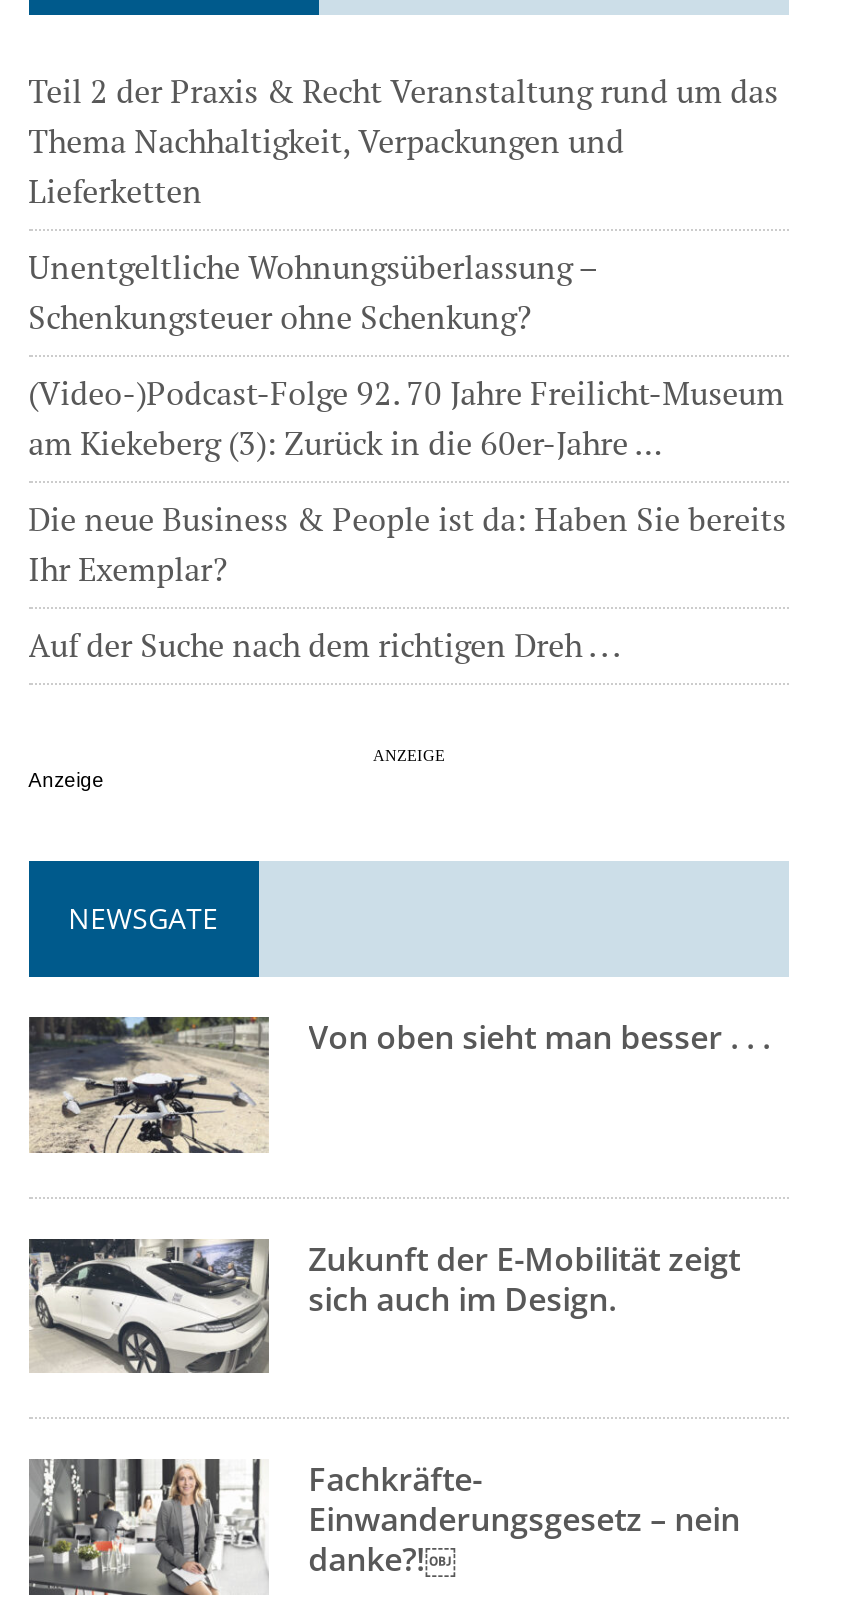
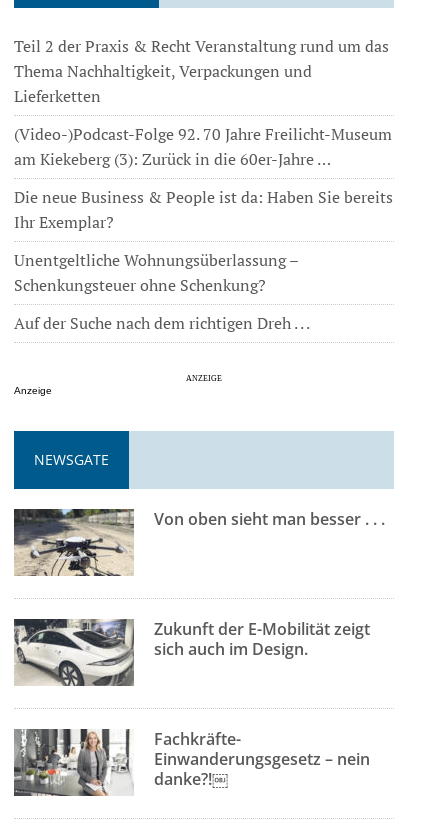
moved down: Unentgeltliche Wohnungsüberlassung – | Schenkungsteuer ohne Schenkung?

moved up: (Video-)Podcast-Folge 92. 70 Jahre Freilicht-Museum | am Kiekeberg (3): Zurück in die 60er-Jahre … | Die neue Business & People ist da: Haben Sie bereits | Ihr Exemplar?
